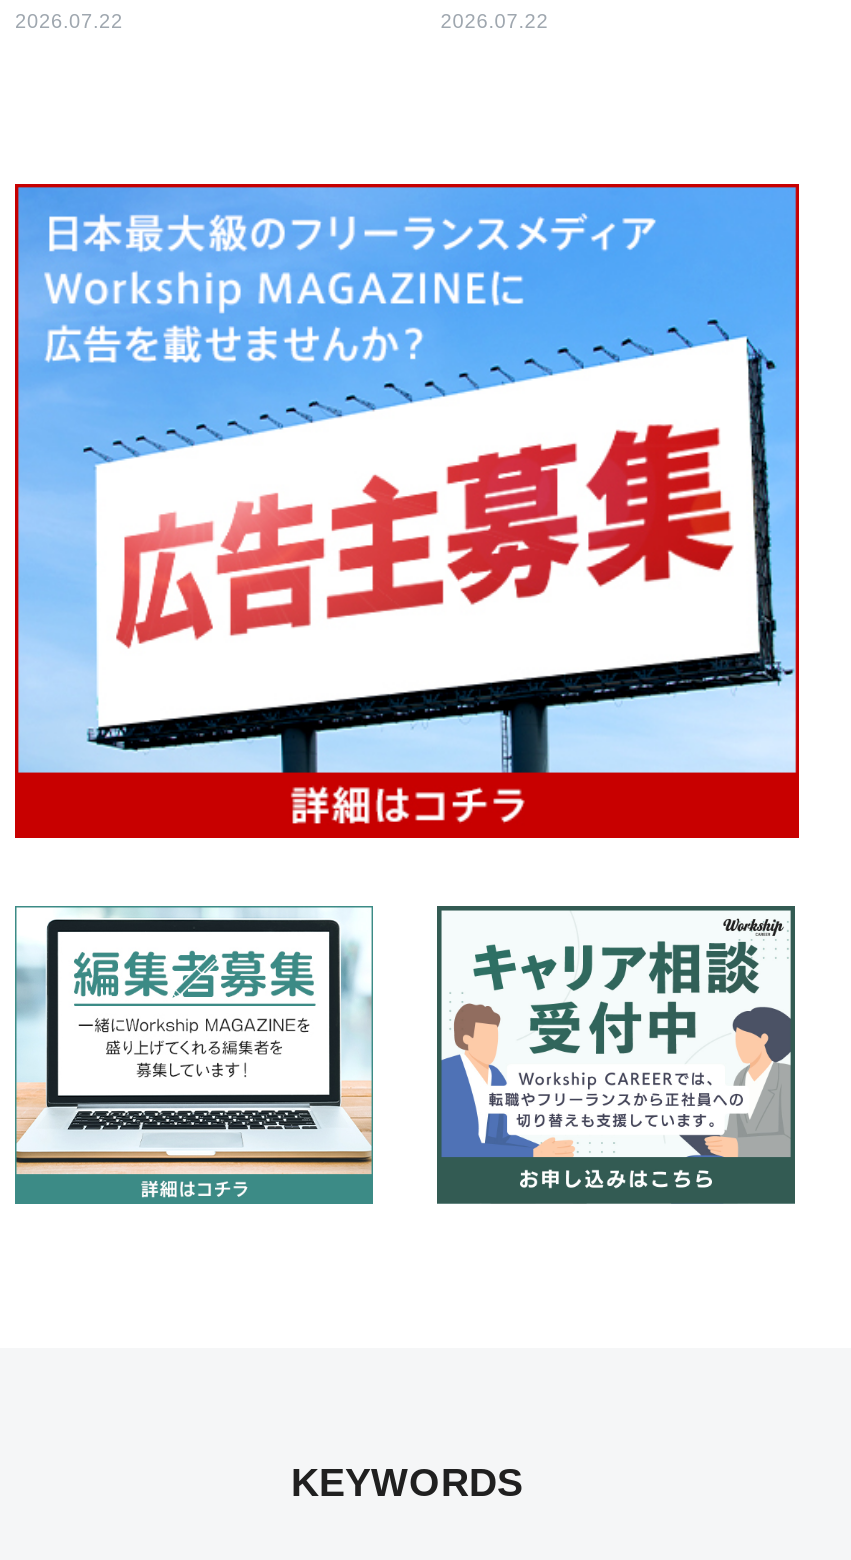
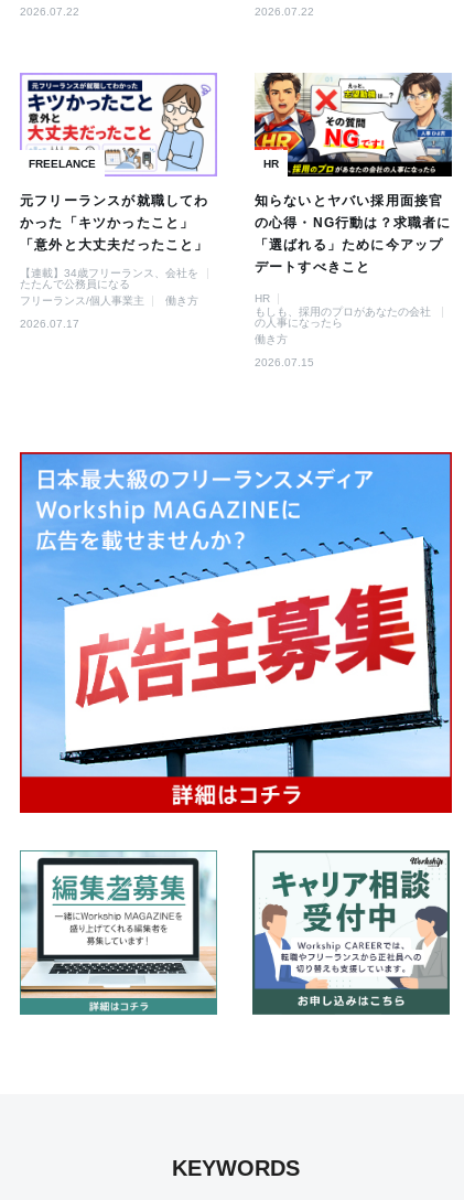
+ [image]
+ FREELANCE
+ 元フリーランスが就職してわ
+ かった「キツかったこと」
+ 「意外と大丈夫だったこと」
+ 【連載】34歳フリーランス、会社を
+ たたんで公務員になる
+ フリーランス/個人事業主
+ 働き方
+ 2026.07.17

+ [image]
+ HR
+ 知らないとヤバい採用面接官
+ の心得・NG行動は？求職者に
+ 「選ばれる」ために今アップ
+ デートすべきこと
+ HR
+ もしも、採用のプロがあなたの会社
+ の人事になったら
+ 働き方
+ 2026.07.15
